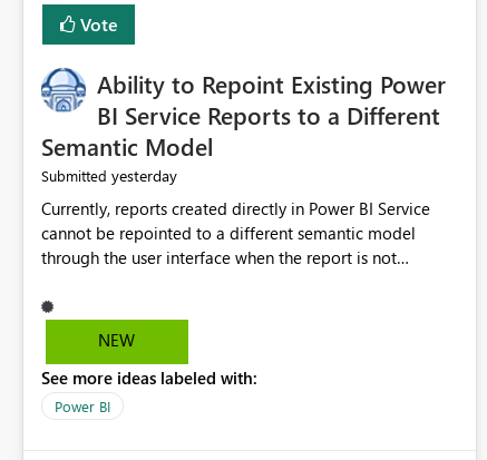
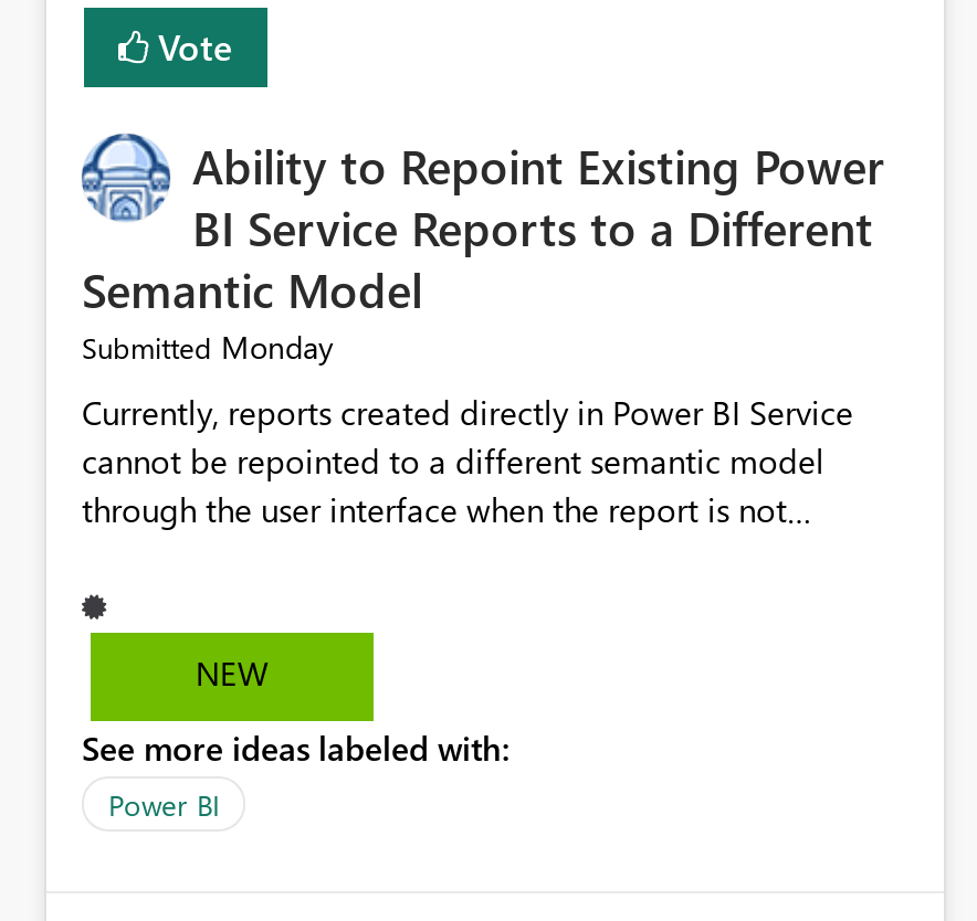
- Submitted yesterday
+ Submitted Monday
